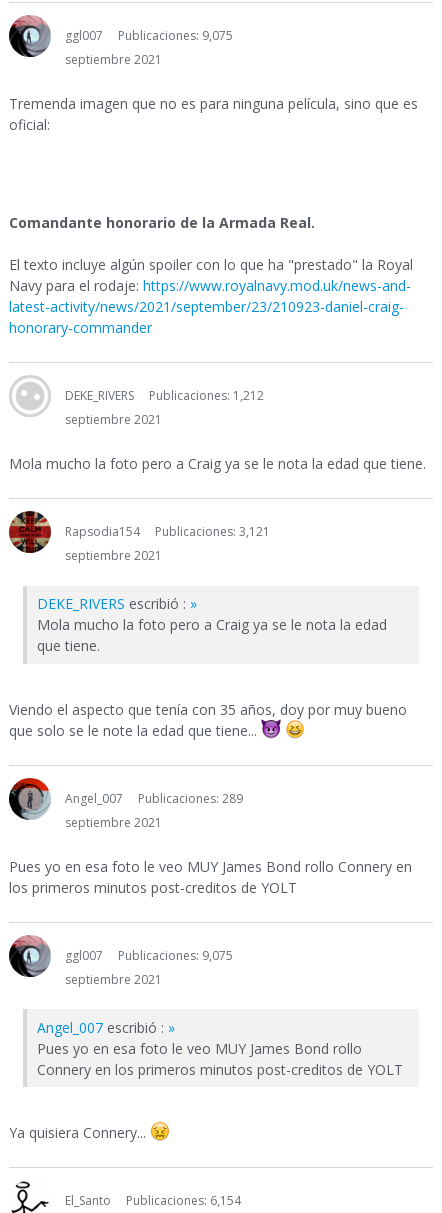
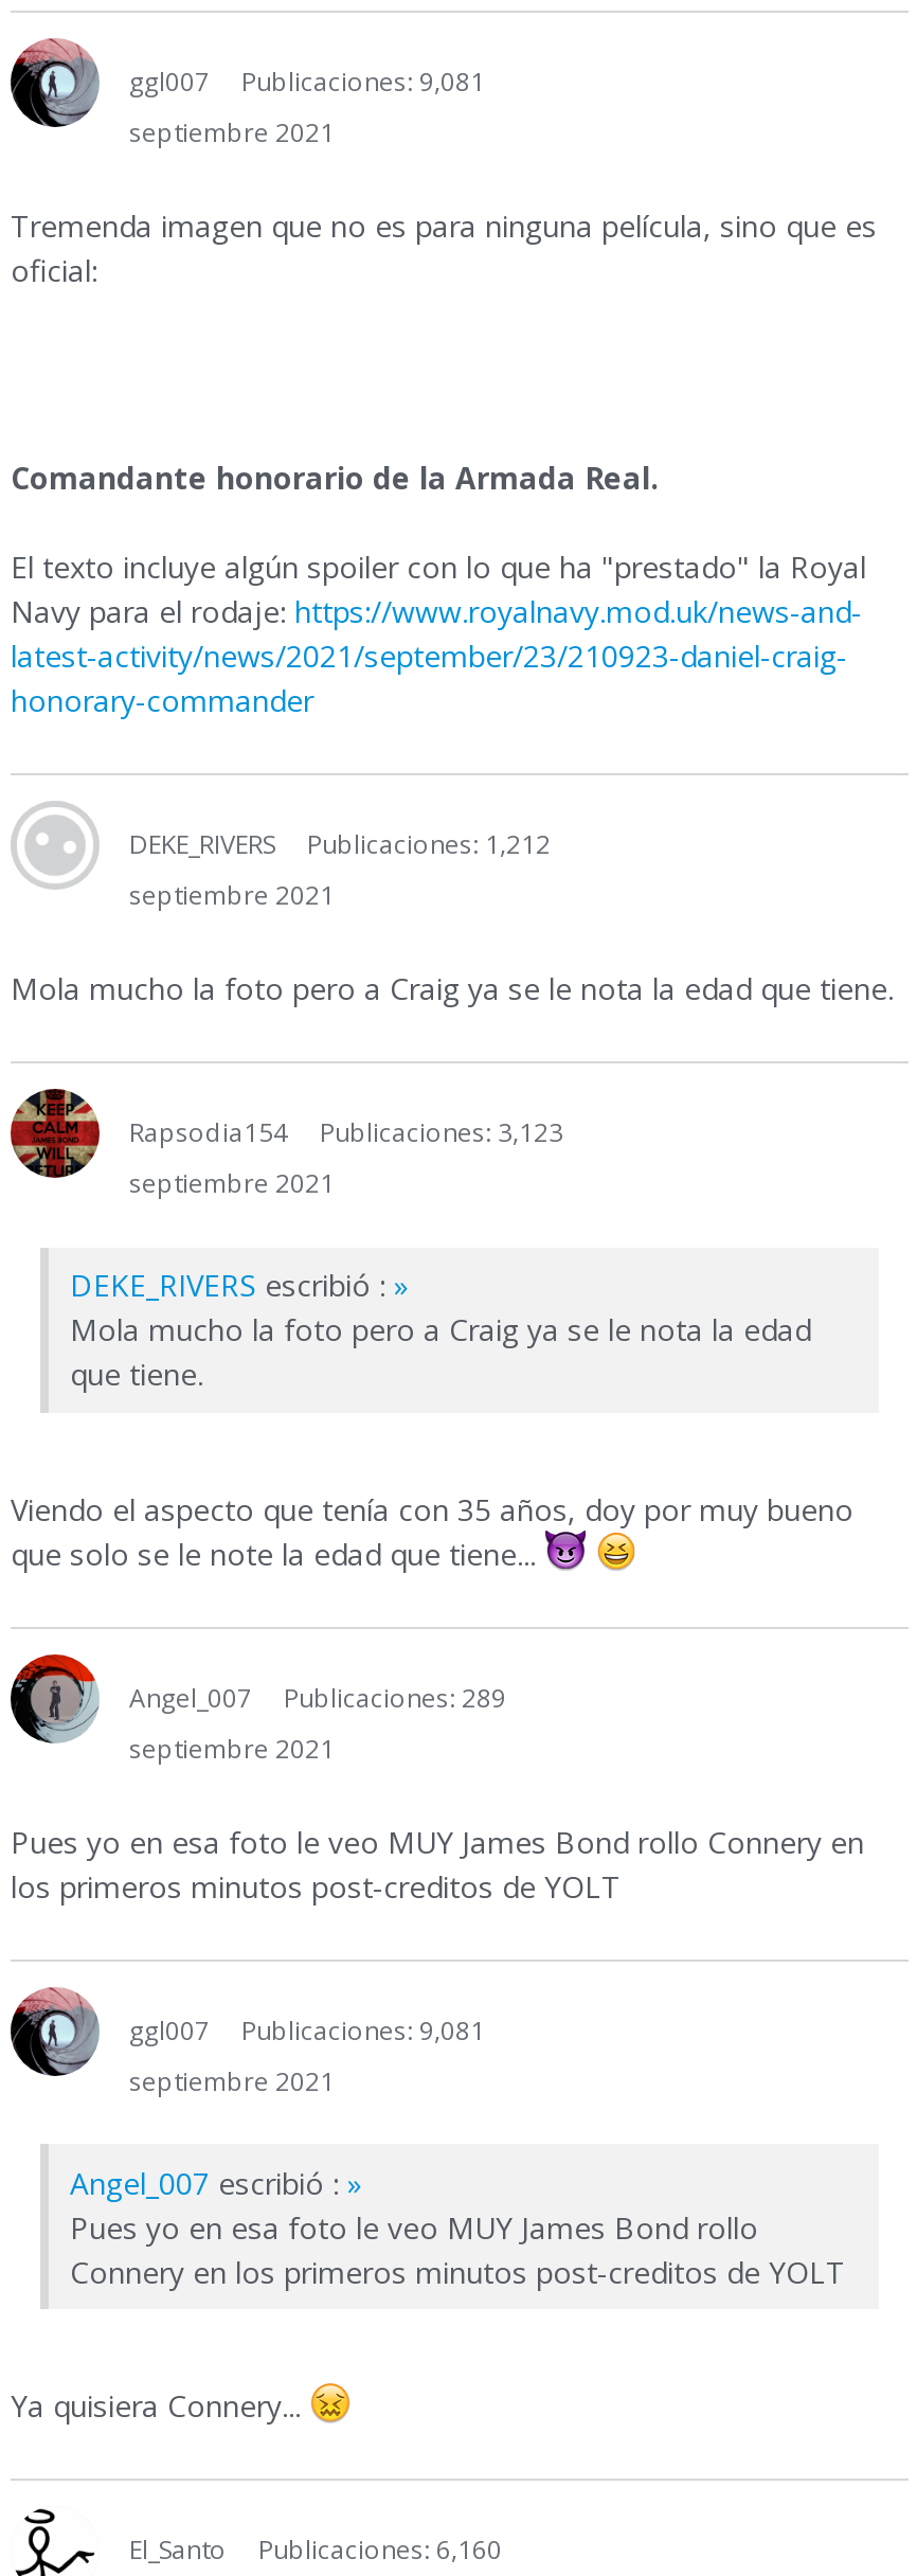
- Publicaciones: 9,075
+ Publicaciones: 9,081

- Publicaciones: 3,121
+ Publicaciones: 3,123

- Publicaciones: 9,075
+ Publicaciones: 9,081

- Publicaciones: 6,154
+ Publicaciones: 6,160
